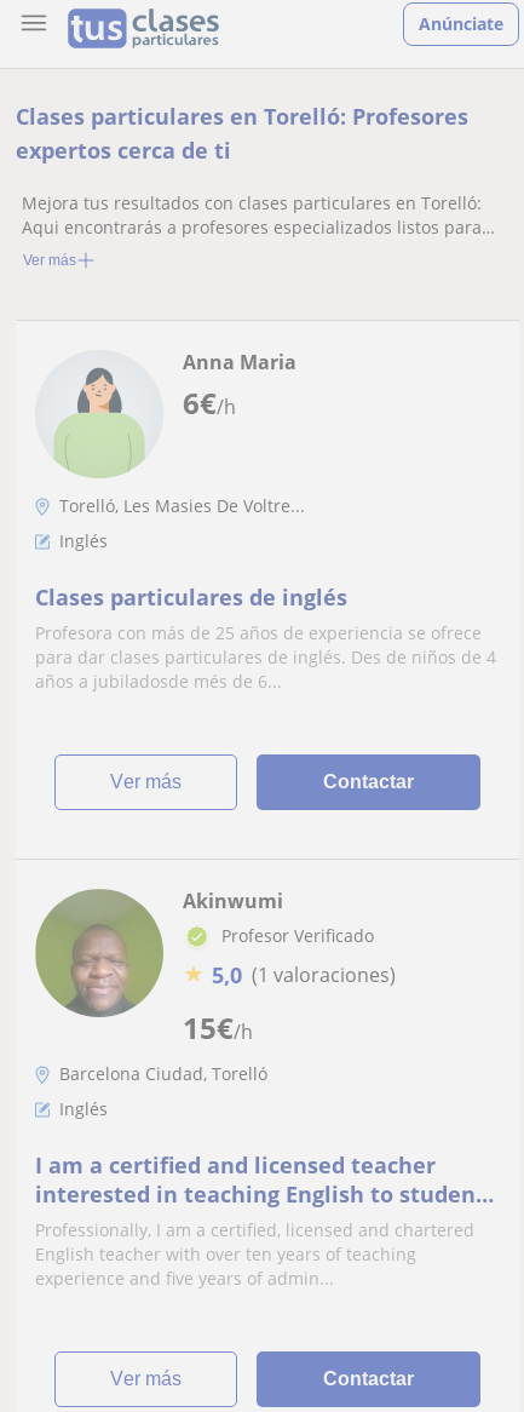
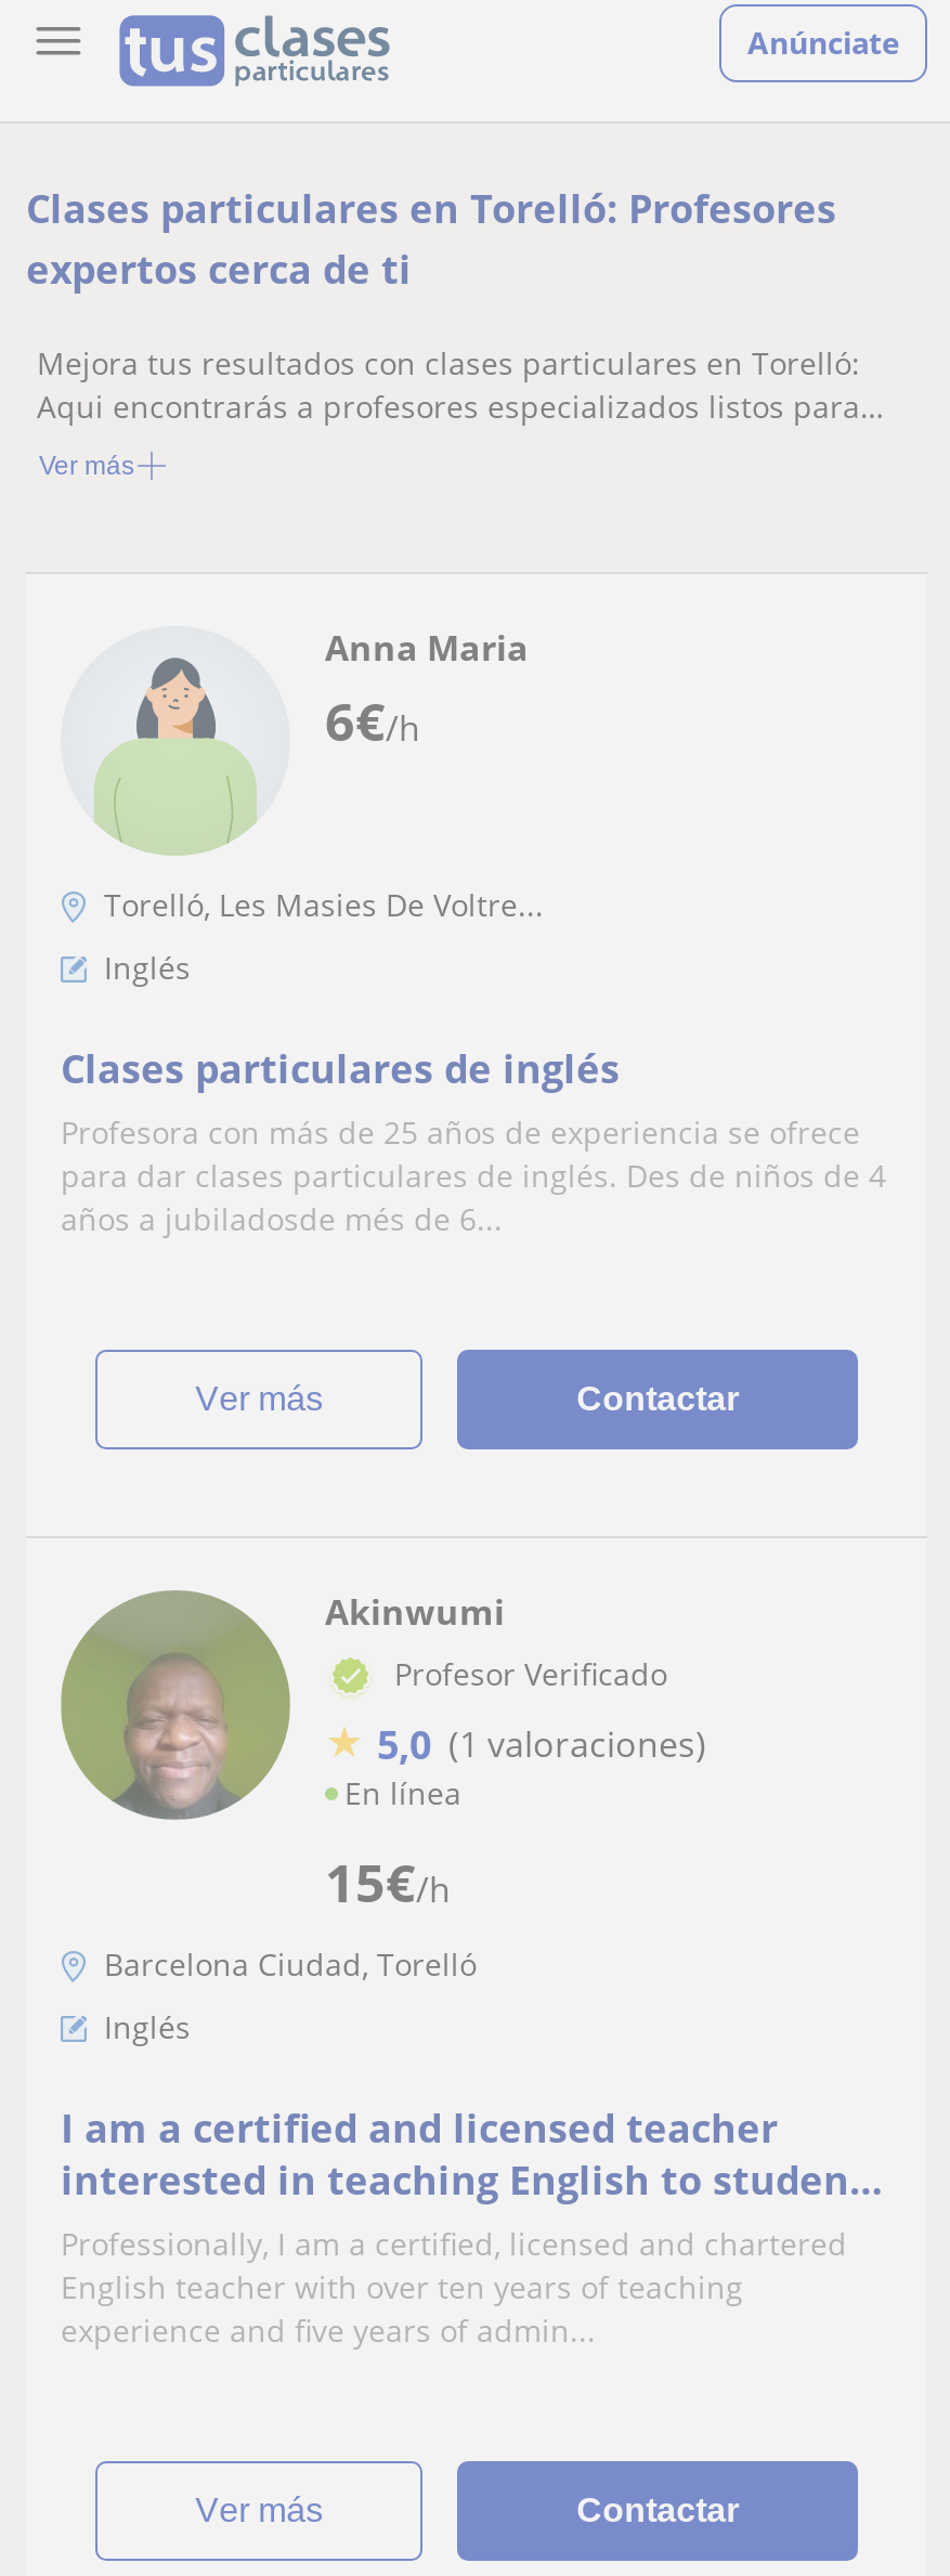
+ En línea
